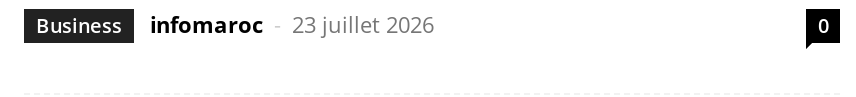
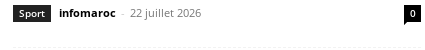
- Business
- infomaroc - 23 juillet 2026
+ Sport
+ infomaroc - 22 juillet 2026
